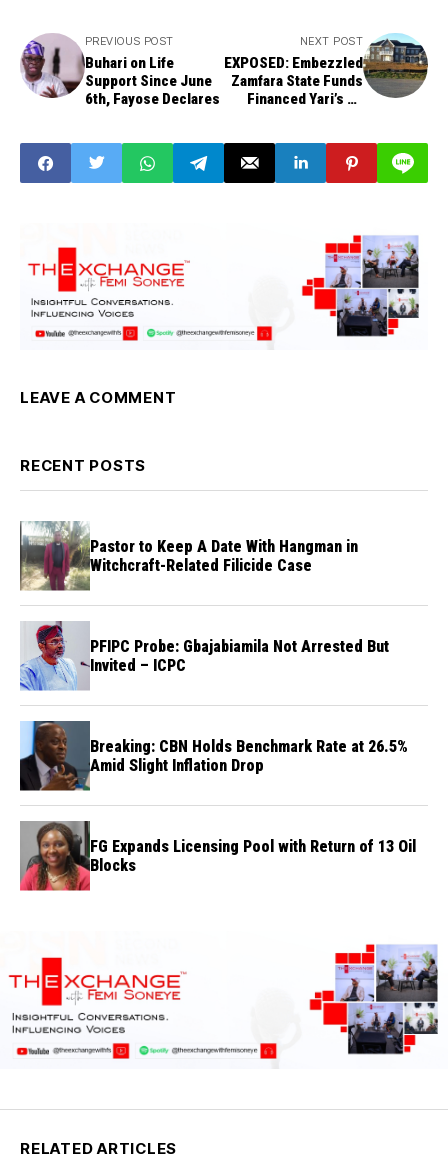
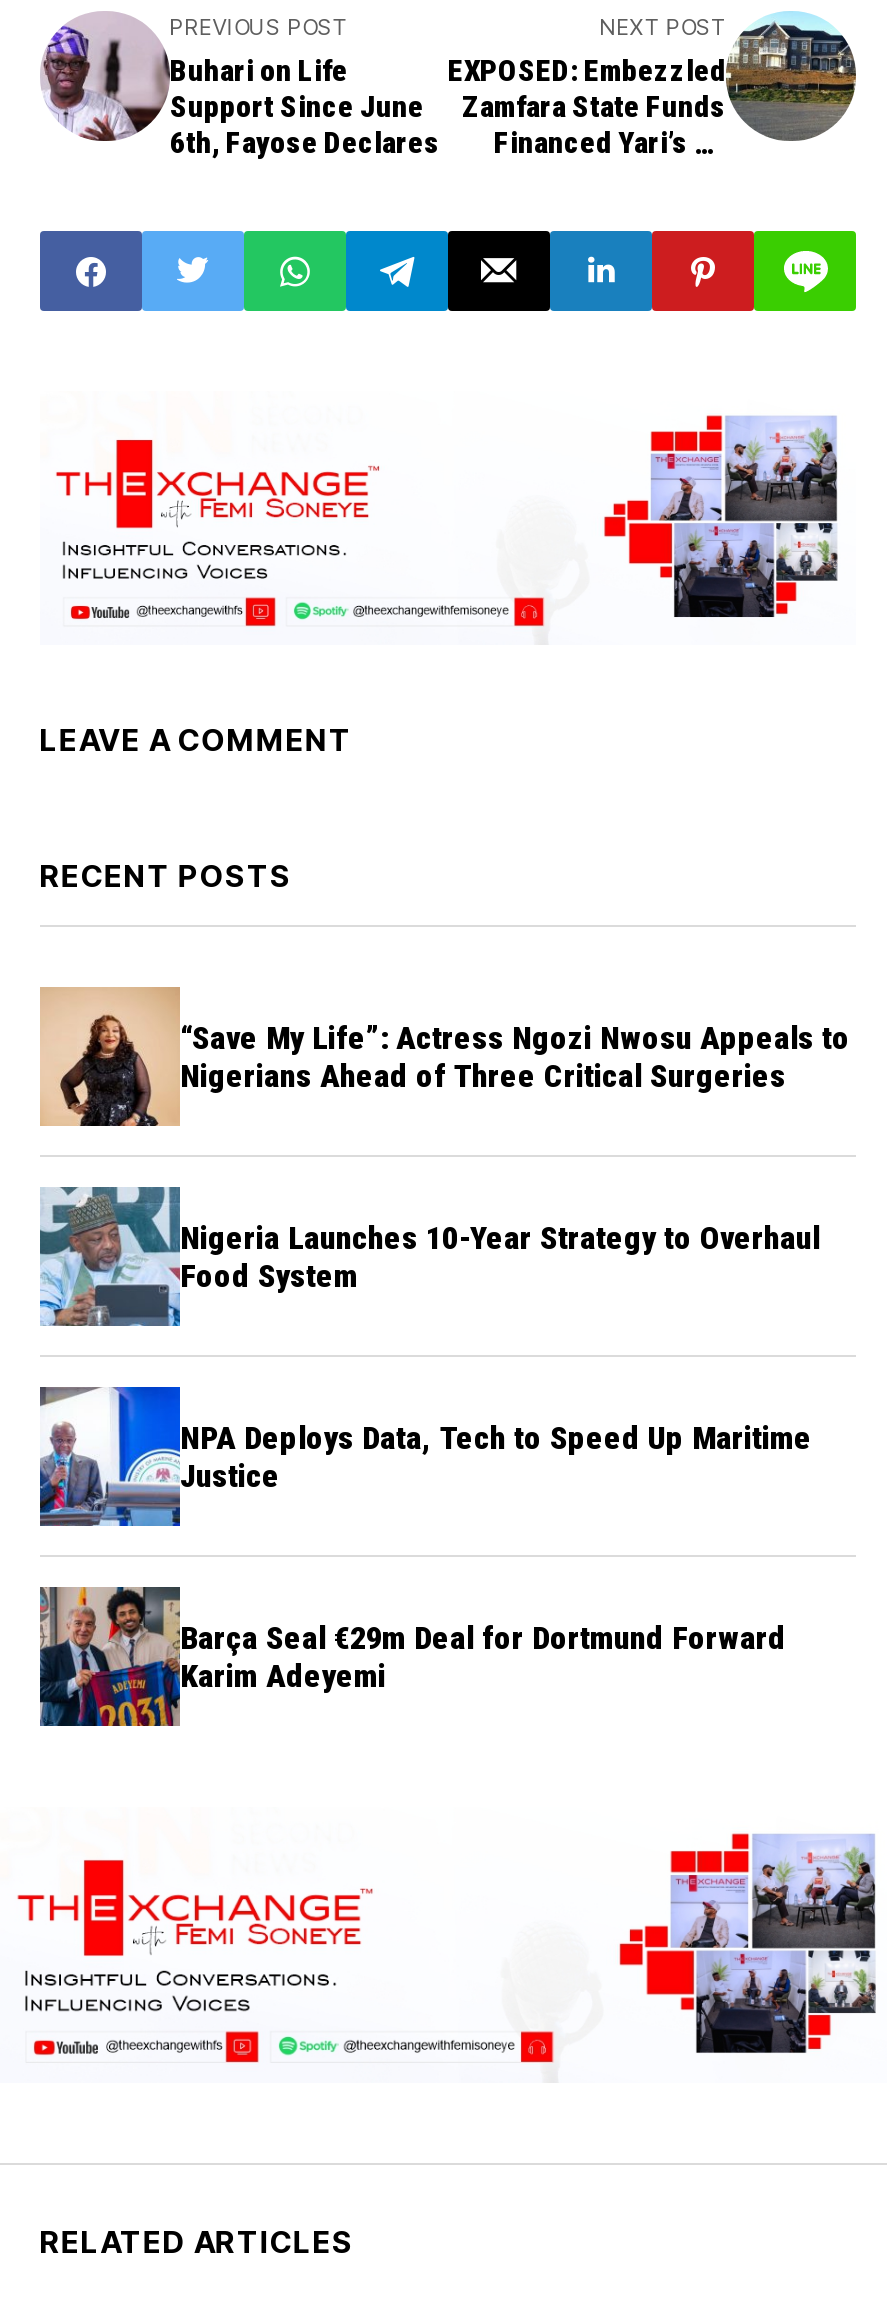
- [image]
- Pastor to Keep A Date With Hangman in
- Witchcraft-Related Filicide Case
+ [image]
+ “Save My Life”: Actress Ngozi Nwosu Appeals to
+ Nigerians Ahead of Three Critical Surgeries

- [image]
- PFIPC Probe: Gbajabiamila Not Arrested But
- Invited – ICPC
+ [image]
+ Nigeria Launches 10-Year Strategy to Overhaul
+ Food System

- [image]
- Breaking: CBN Holds Benchmark Rate at 26.5%
- Amid Slight Inflation Drop
+ [image]
+ NPA Deploys Data, Tech to Speed Up Maritime
+ Justice

- [image]
- FG Expands Licensing Pool with Return of 13 Oil
- Blocks
+ [image]
+ Barça Seal €29m Deal for Dortmund Forward
+ Karim Adeyemi
